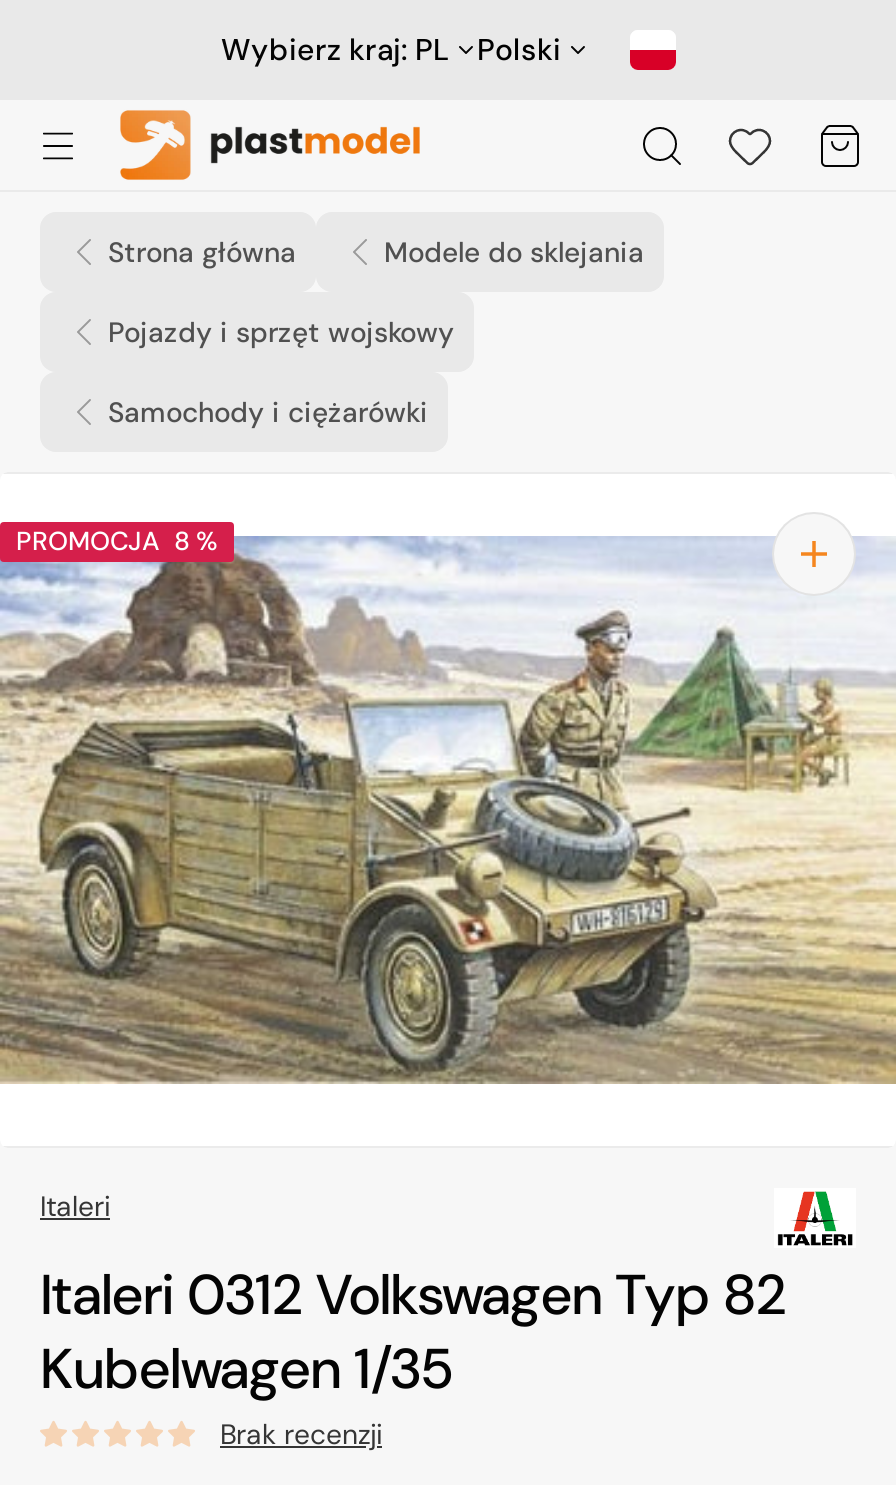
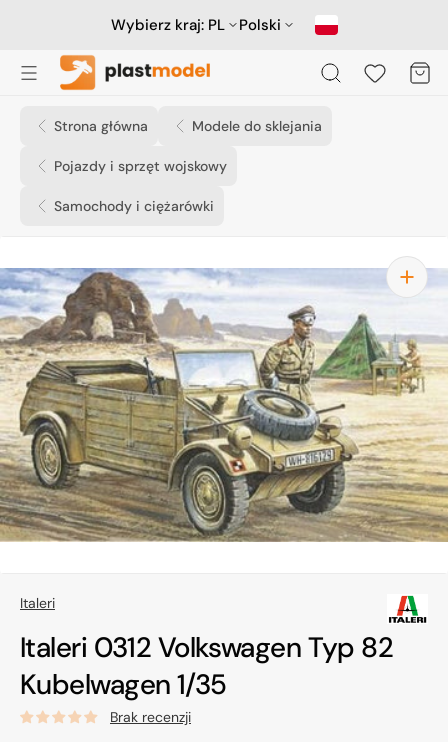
- PROMOCJA 8 %
